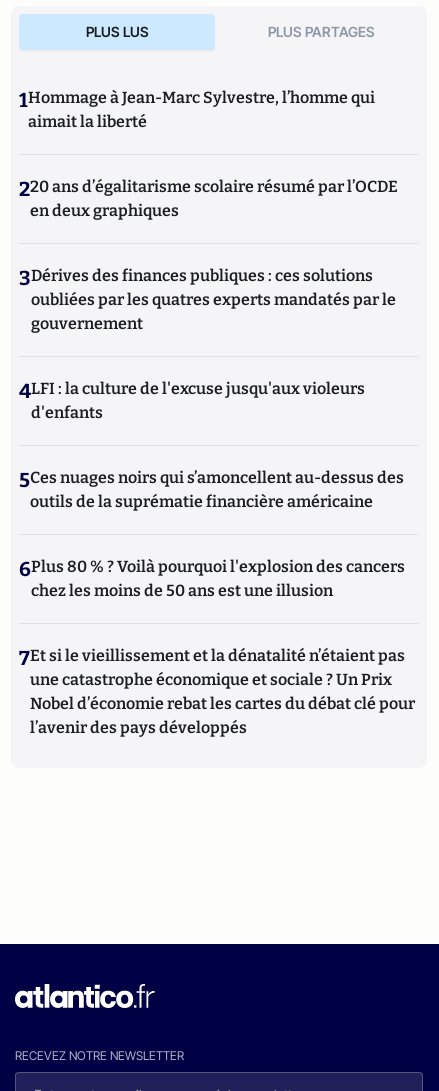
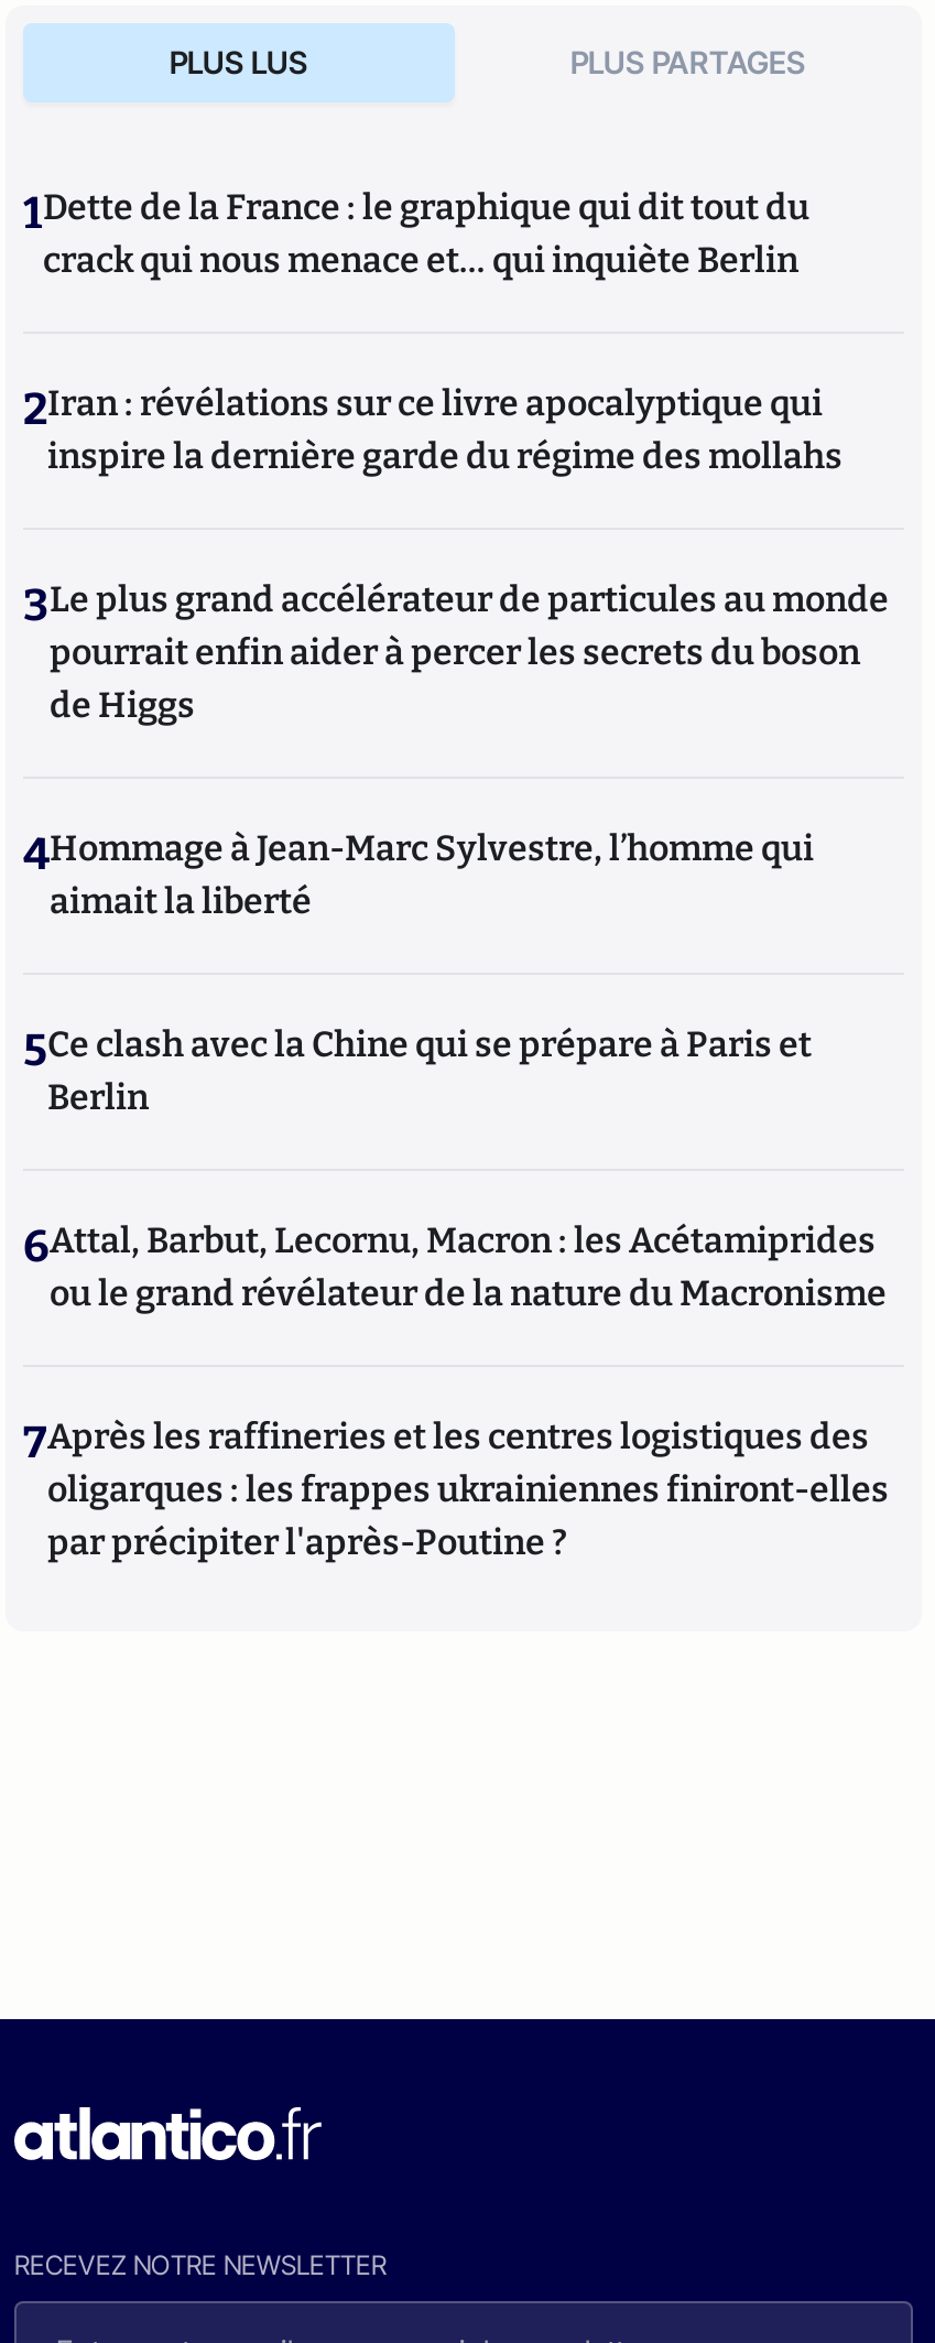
- 1Hommage à Jean-Marc Sylvestre, l’homme qui
+ 1Dette de la France : le graphique qui dit tout du
+ crack qui nous menace et… qui inquiète Berlin
+ 2Iran : révélations sur ce livre apocalyptique qui
+ inspire la dernière garde du régime des mollahs
+ 3Le plus grand accélérateur de particules au monde
+ pourrait enfin aider à percer les secrets du boson
+ de Higgs
+ 4Hommage à Jean-Marc Sylvestre, l’homme qui

moved down: aimait la liberté

- 220 ans d’égalitarisme scolaire résumé par l’OCDE
- en deux graphiques
- 3Dérives des finances publiques : ces solutions
- oubliées par les quatres experts mandatés par le
- gouvernement
- 4LFI : la culture de l'excuse jusqu'aux violeurs
- d'enfants
- 5Ces nuages noirs qui s’amoncellent au-dessus des
- outils de la suprématie financière américaine
- 6Plus 80 % ? Voilà pourquoi l'explosion des cancers
- chez les moins de 50 ans est une illusion
- 7Et si le vieillissement et la dénatalité n’étaient pas
- une catastrophe économique et sociale ? Un Prix
- Nobel d’économie rebat les cartes du débat clé pour
- l’avenir des pays développés
+ 5Ce clash avec la Chine qui se prépare à Paris et
+ Berlin
+ 6Attal, Barbut, Lecornu, Macron : les Acétamiprides
+ ou le grand révélateur de la nature du Macronisme
+ 7Après les raffineries et les centres logistiques des
+ oligarques : les frappes ukrainiennes finiront-elles
+ par précipiter l'après-Poutine ?
